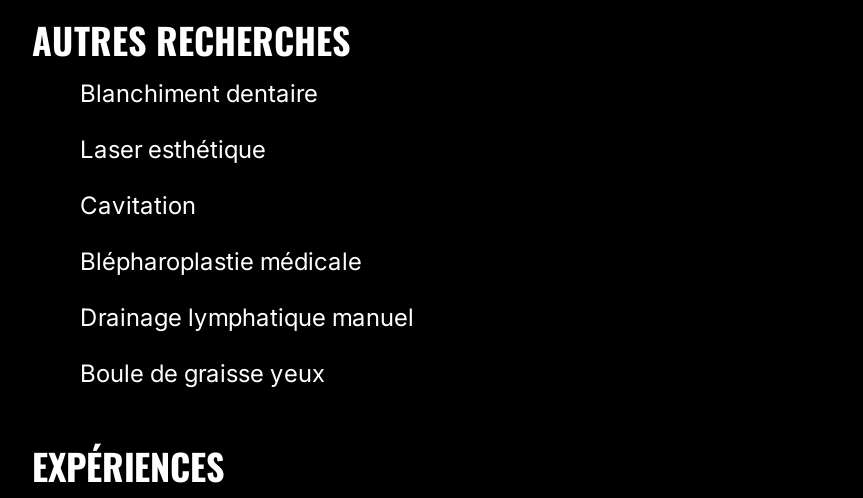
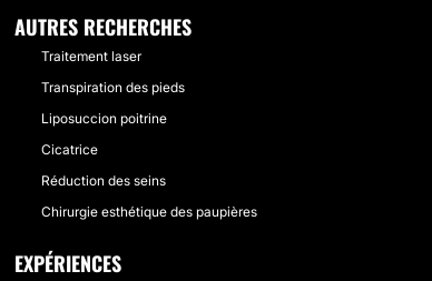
- Blanchiment dentaire
+ Traitement laser

- Laser esthétique
+ Transpiration des pieds

- Cavitation
+ Liposuccion poitrine

- Blépharoplastie médicale
+ Cicatrice

- Drainage lymphatique manuel
+ Réduction des seins

- Boule de graisse yeux
+ Chirurgie esthétique des paupières
